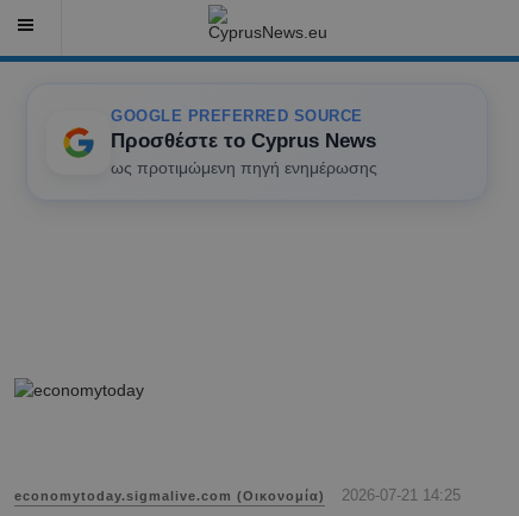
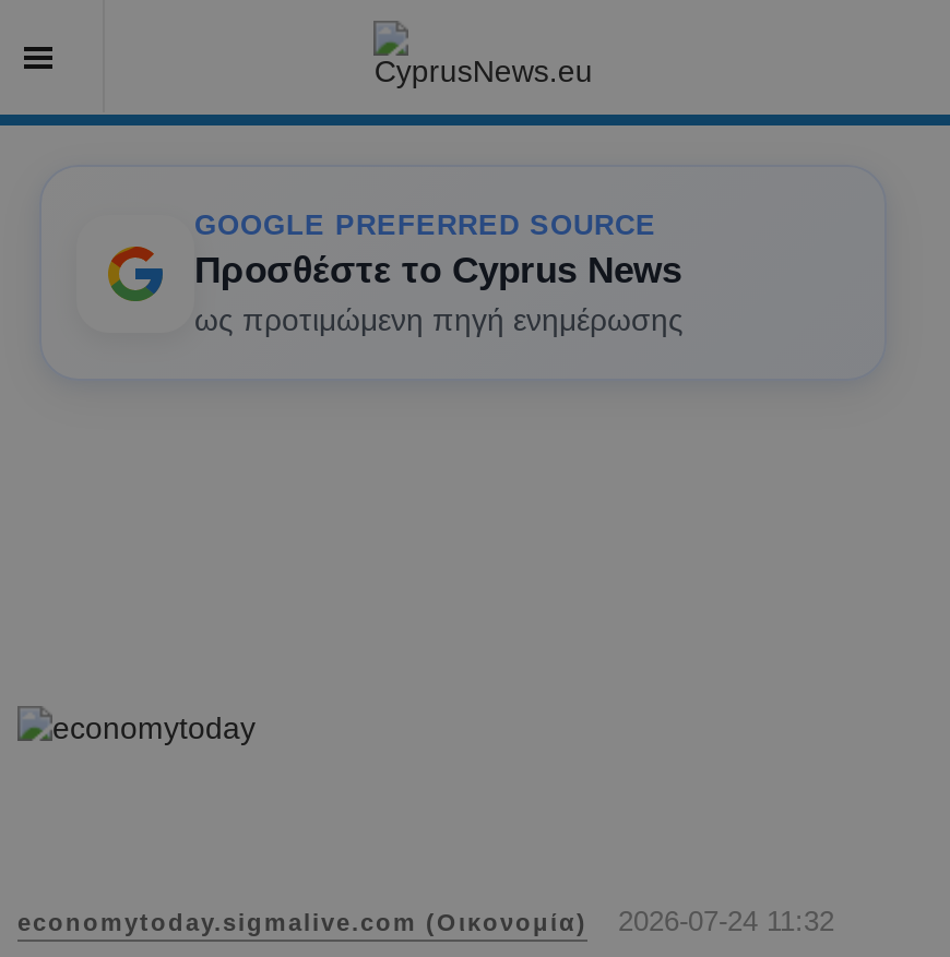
- economytoday.sigmalive.com (Οικονομία) 2026-07-21 14:25
+ economytoday.sigmalive.com (Οικονομία) 2026-07-24 11:32
